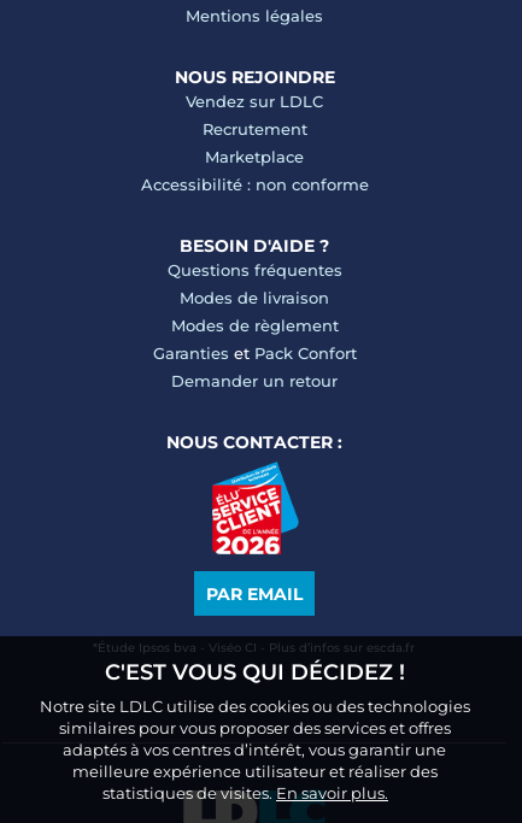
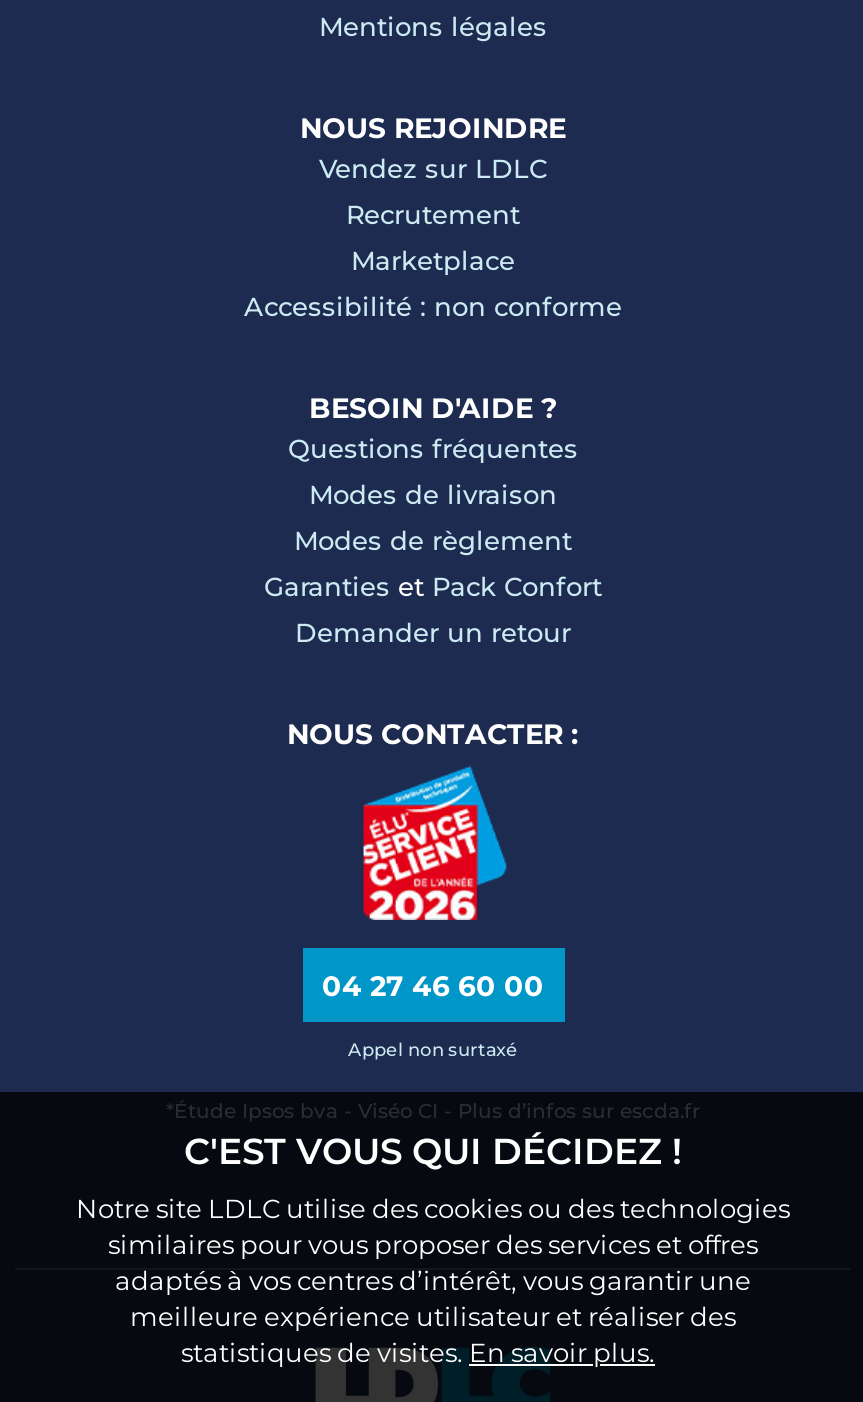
- PAR EMAIL
+ 04 27 46 60 00
+ Appel non surtaxé
